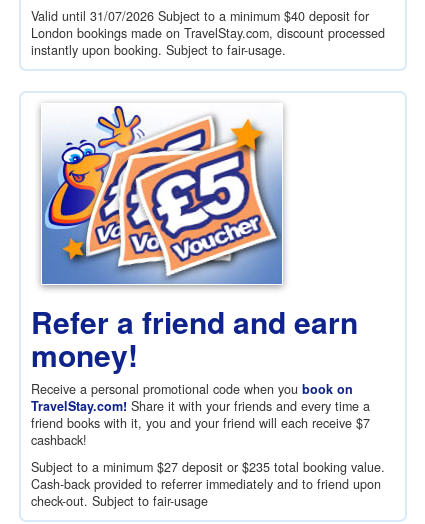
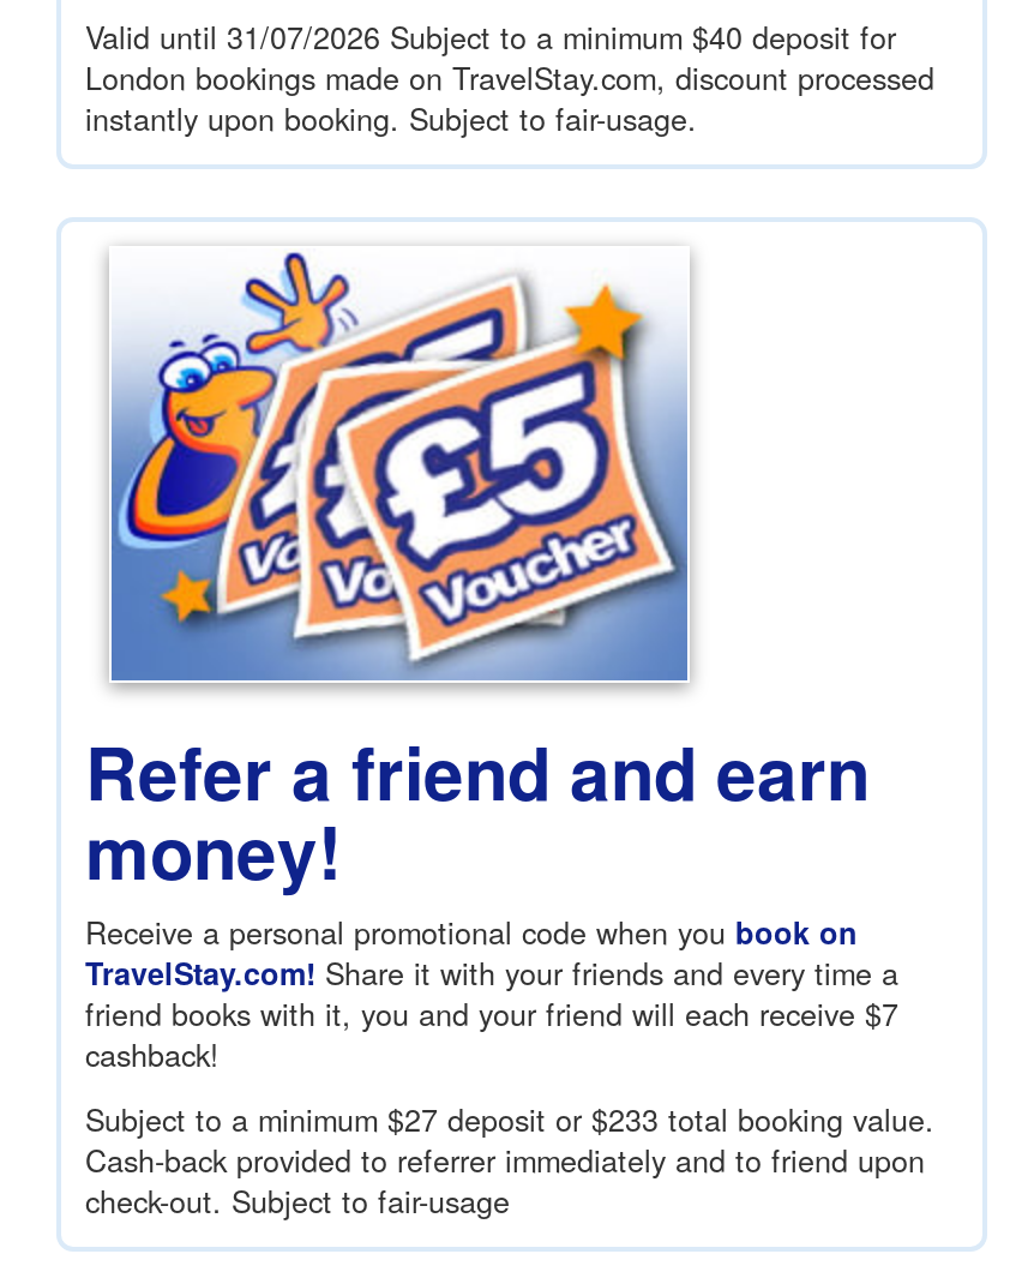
- Subject to a minimum $27 deposit or $235 total booking value.
+ Subject to a minimum $27 deposit or $233 total booking value.
